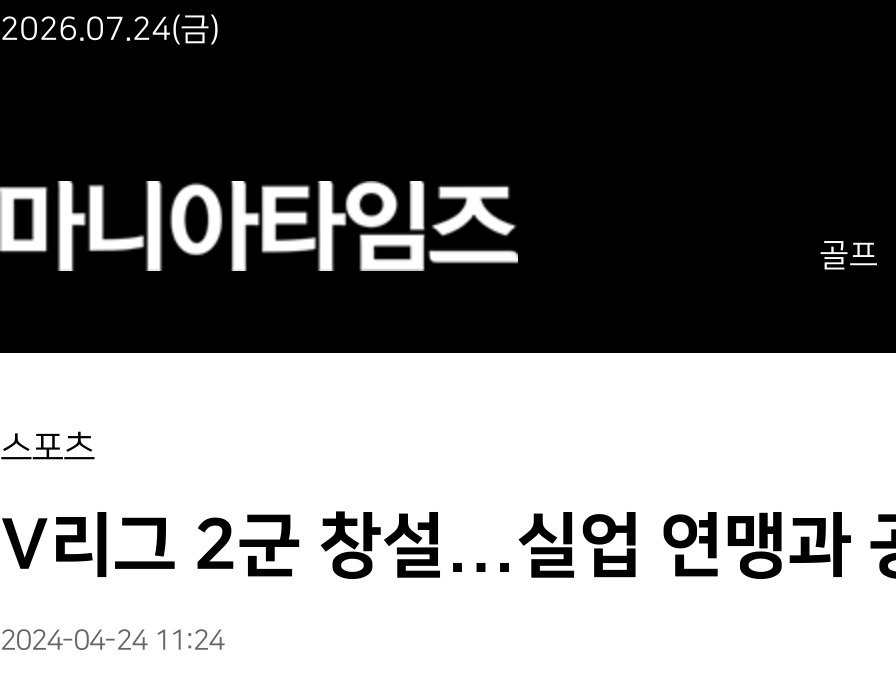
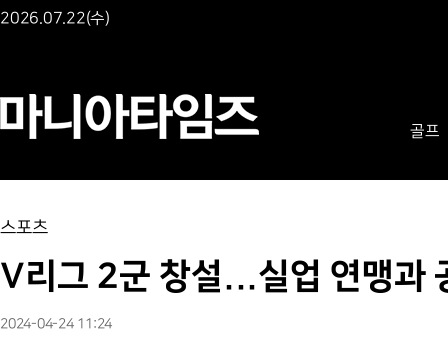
- 2026.07.24(금)
+ 2026.07.22(수)
